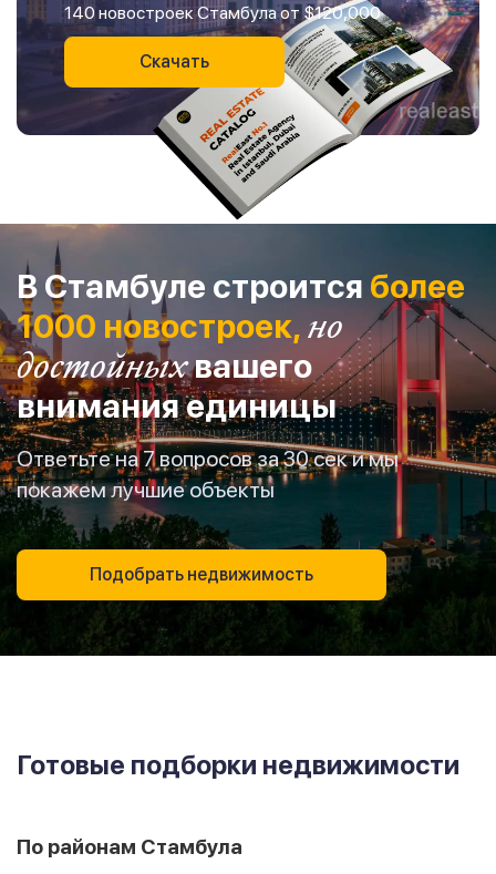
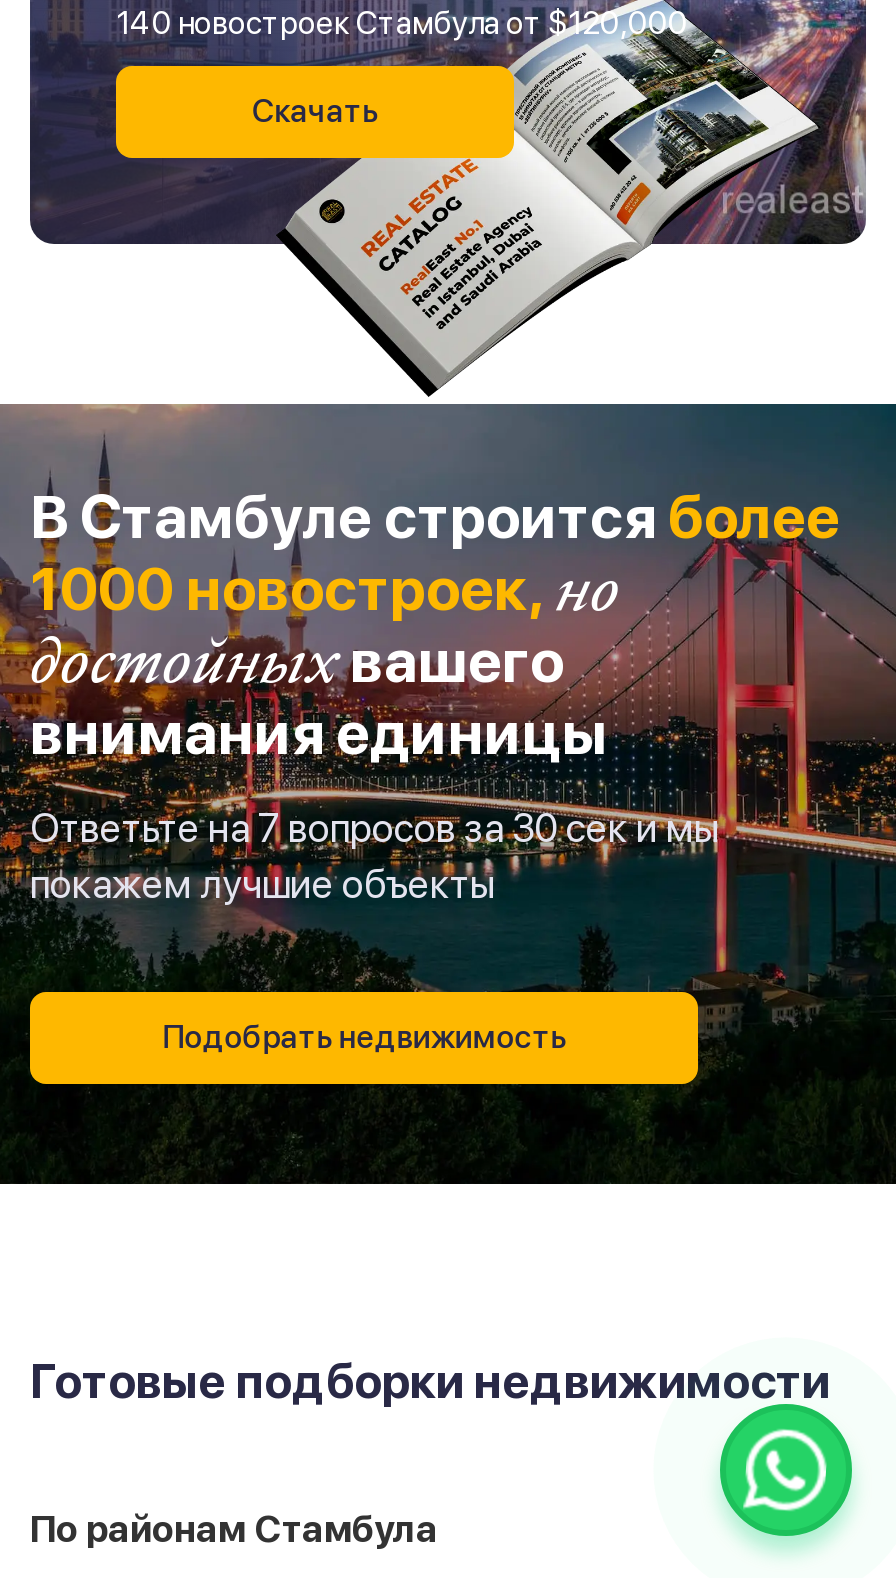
+ [image]
